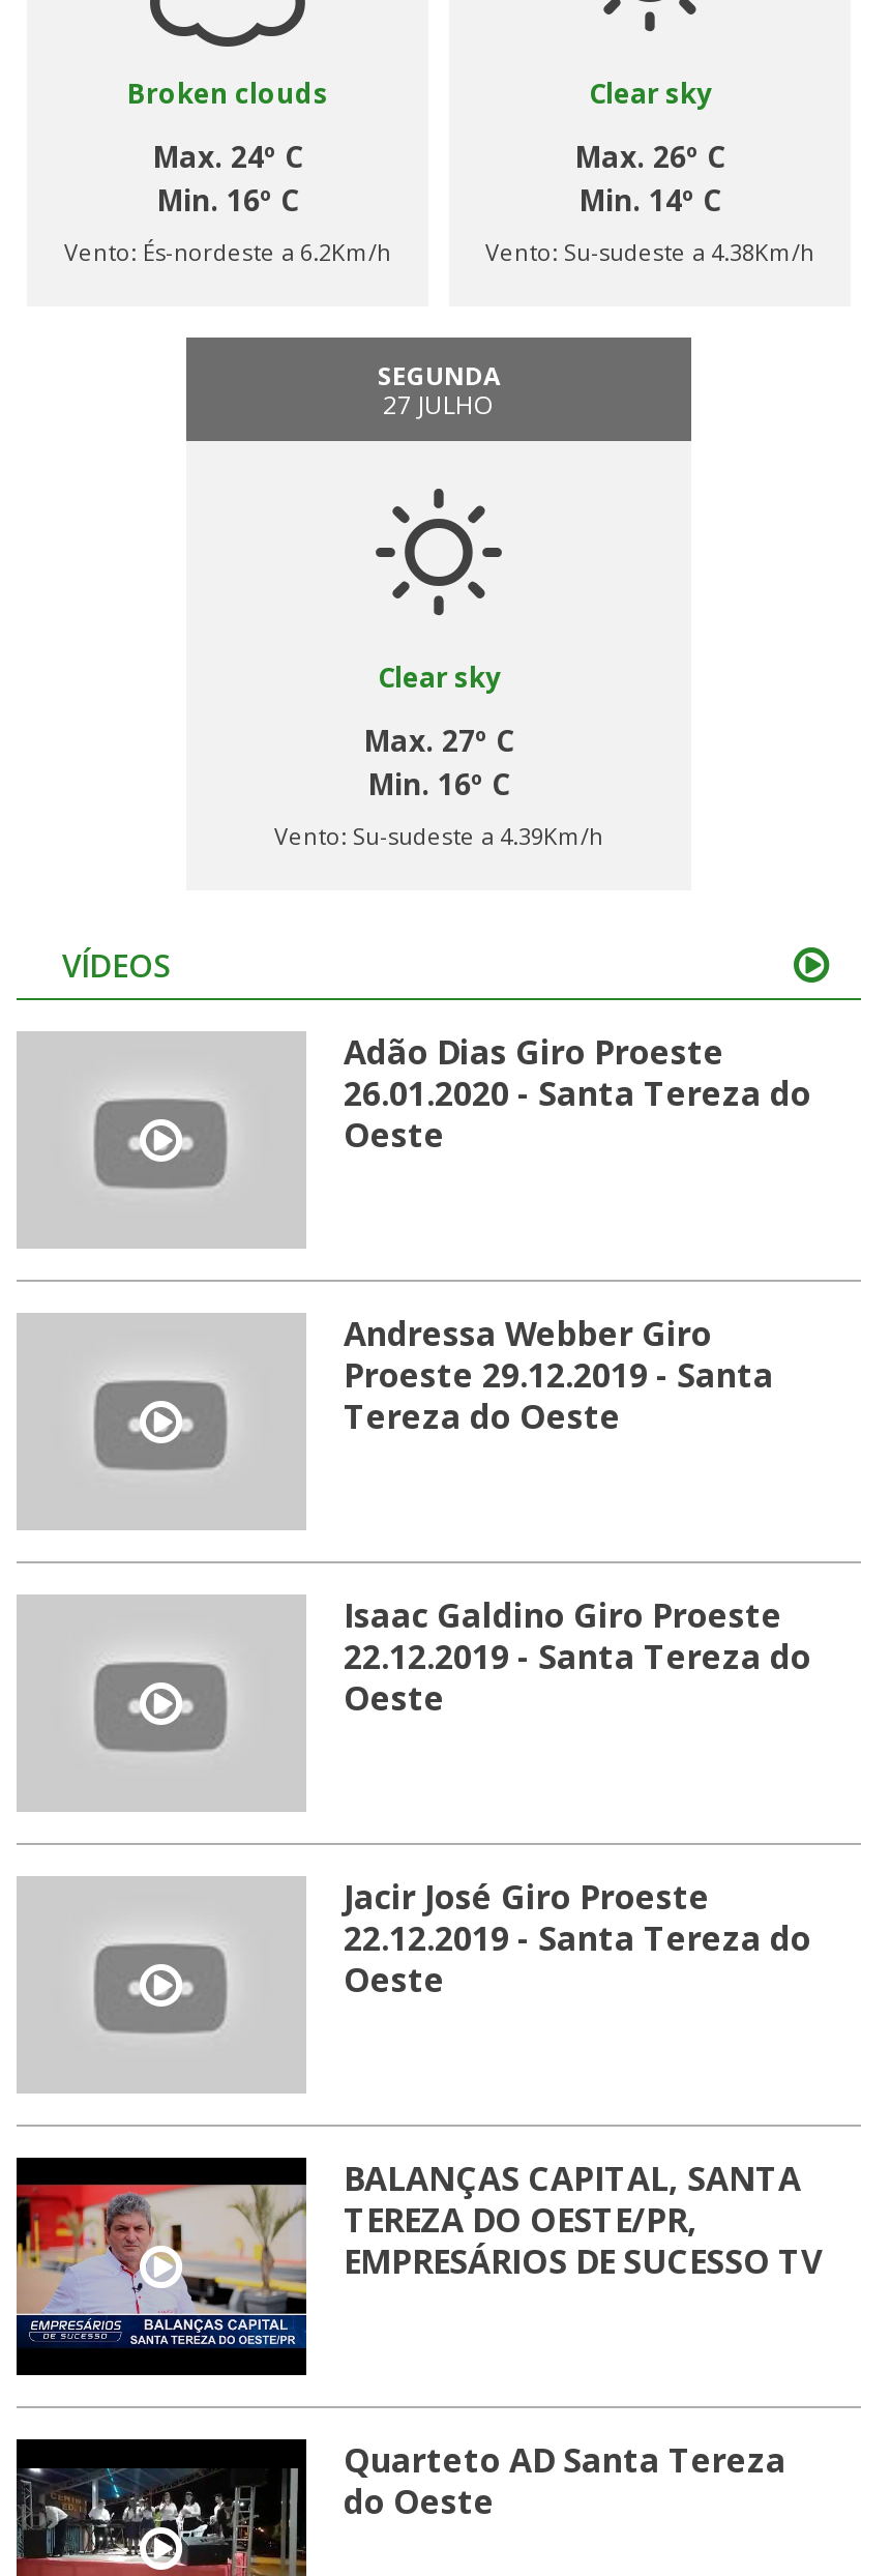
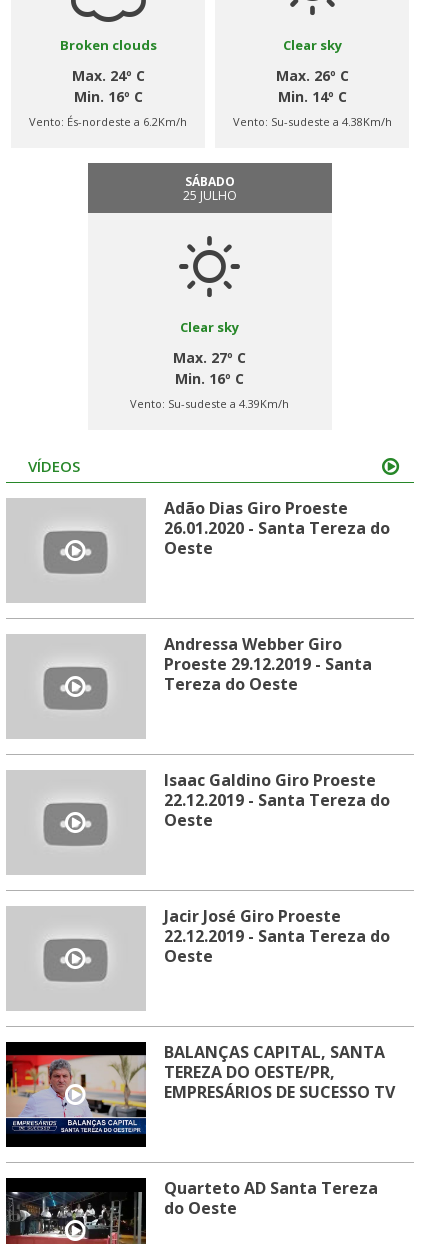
- SEGUNDA
- 27 JULHO
+ SÁBADO
+ 25 JULHO
